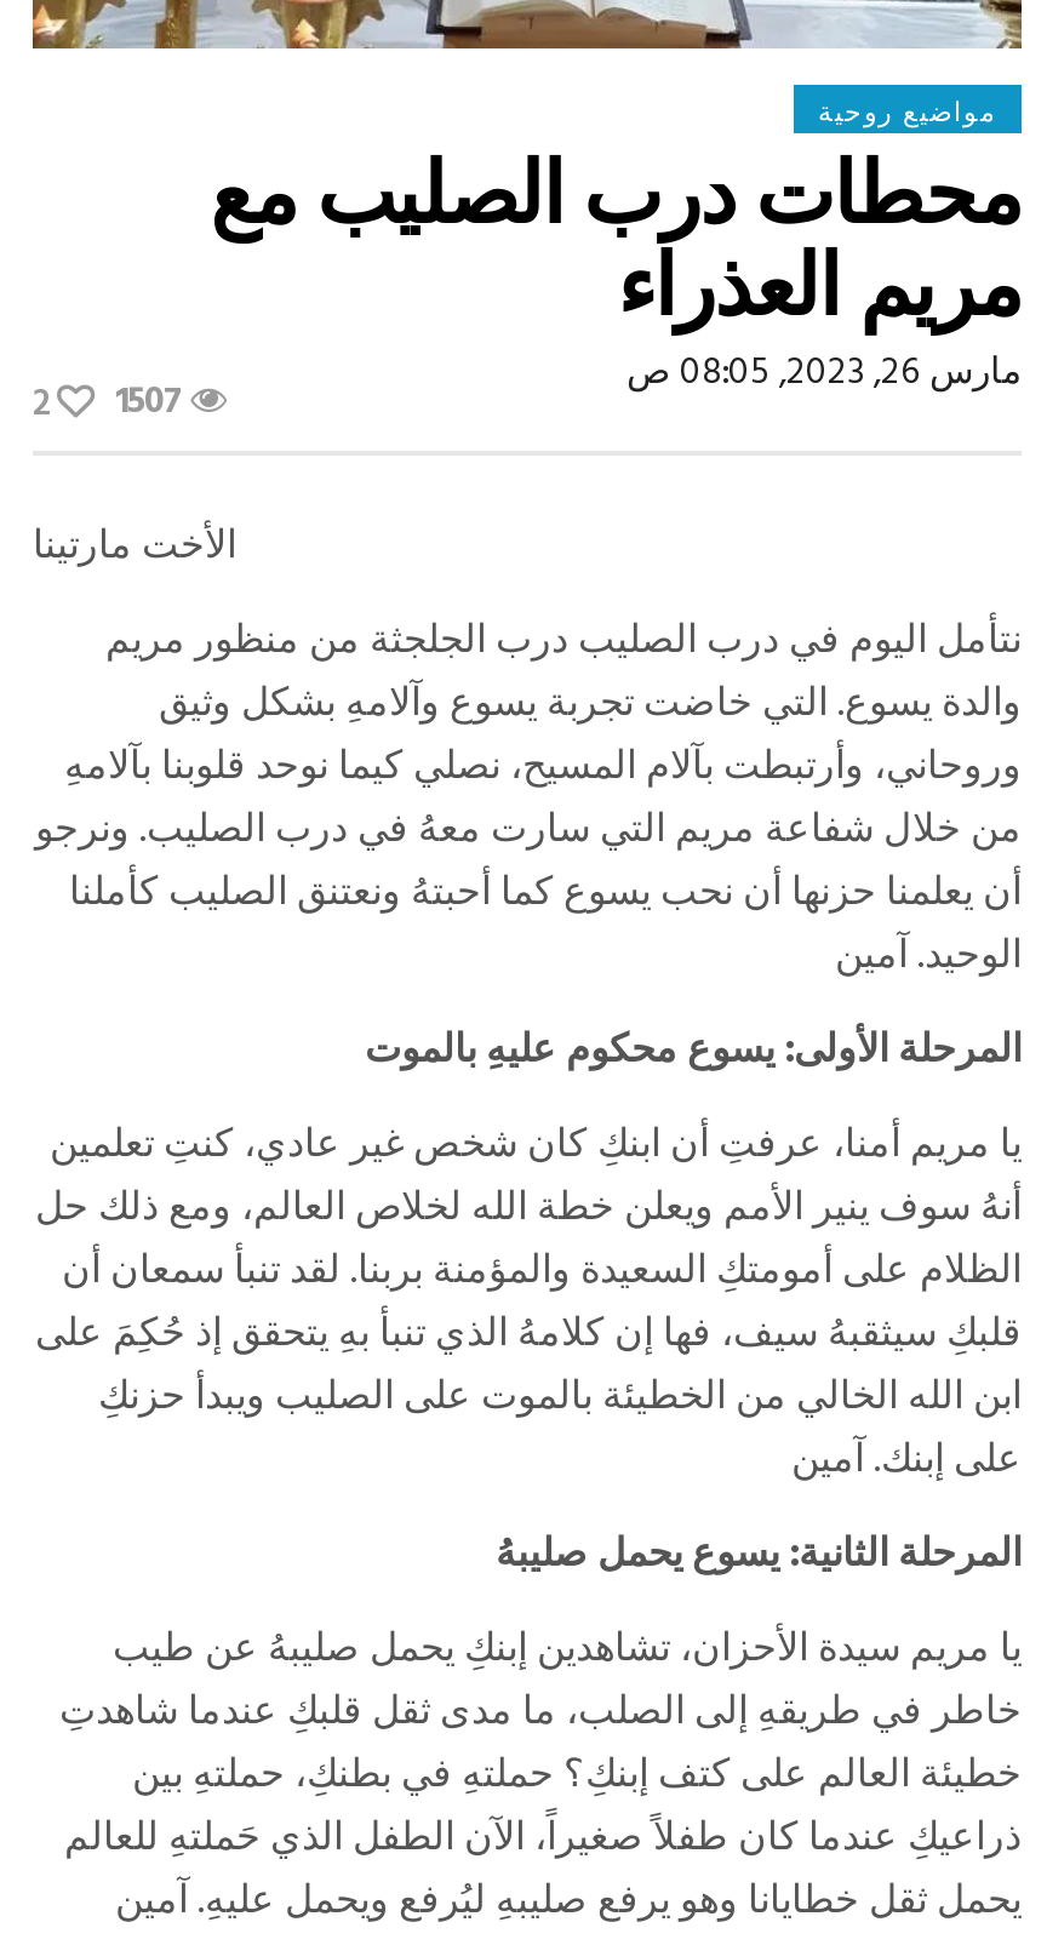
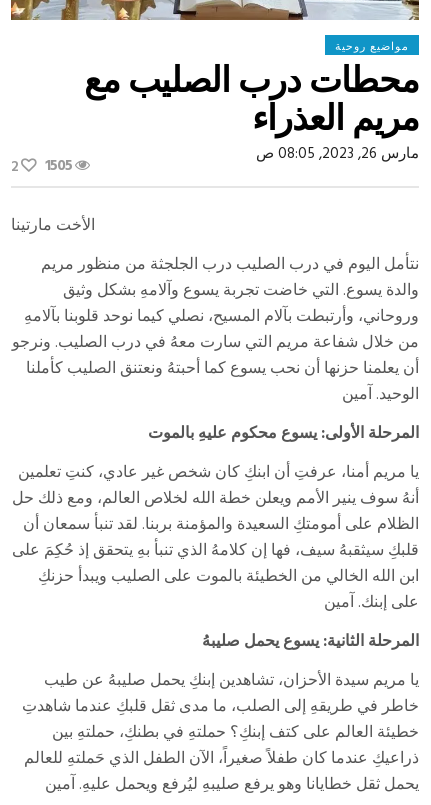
- 2 1507
+ 2 1505
